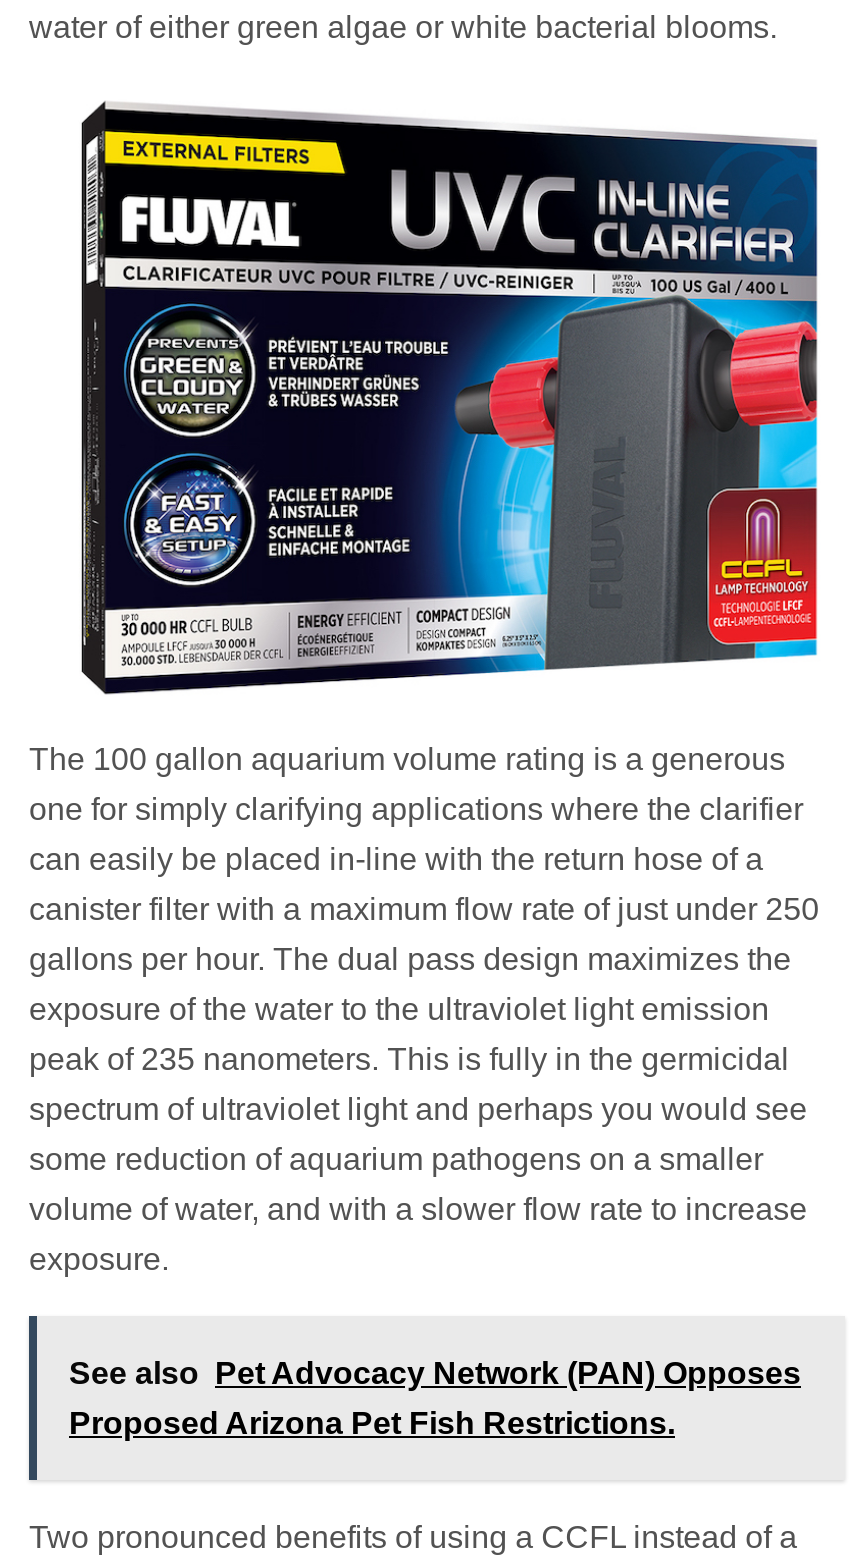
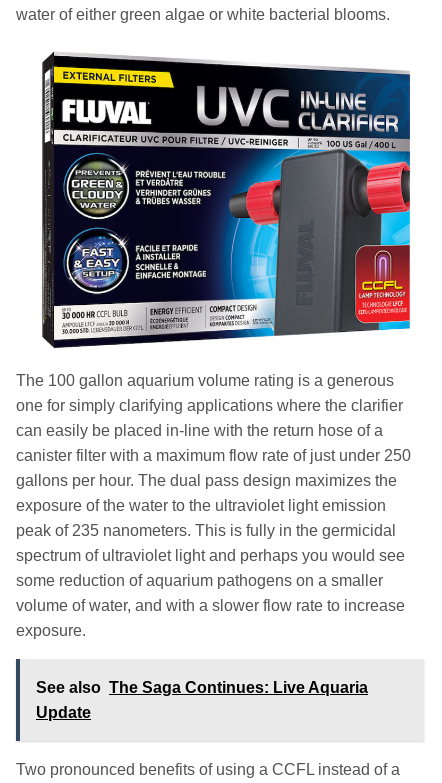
- See also Pet Advocacy Network (PAN) Opposes
+ See also The Saga Continues: Live Aquaria

- Proposed Arizona Pet Fish Restrictions.
+ Update
